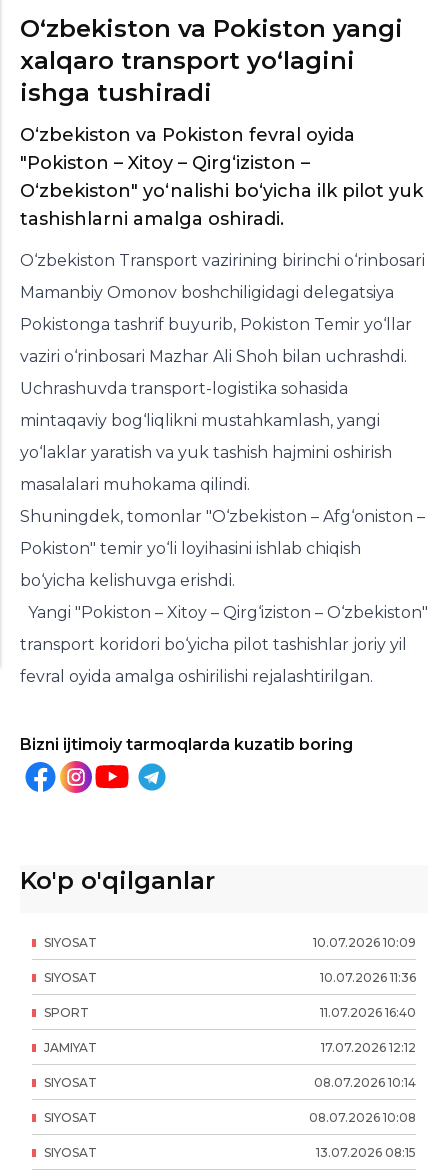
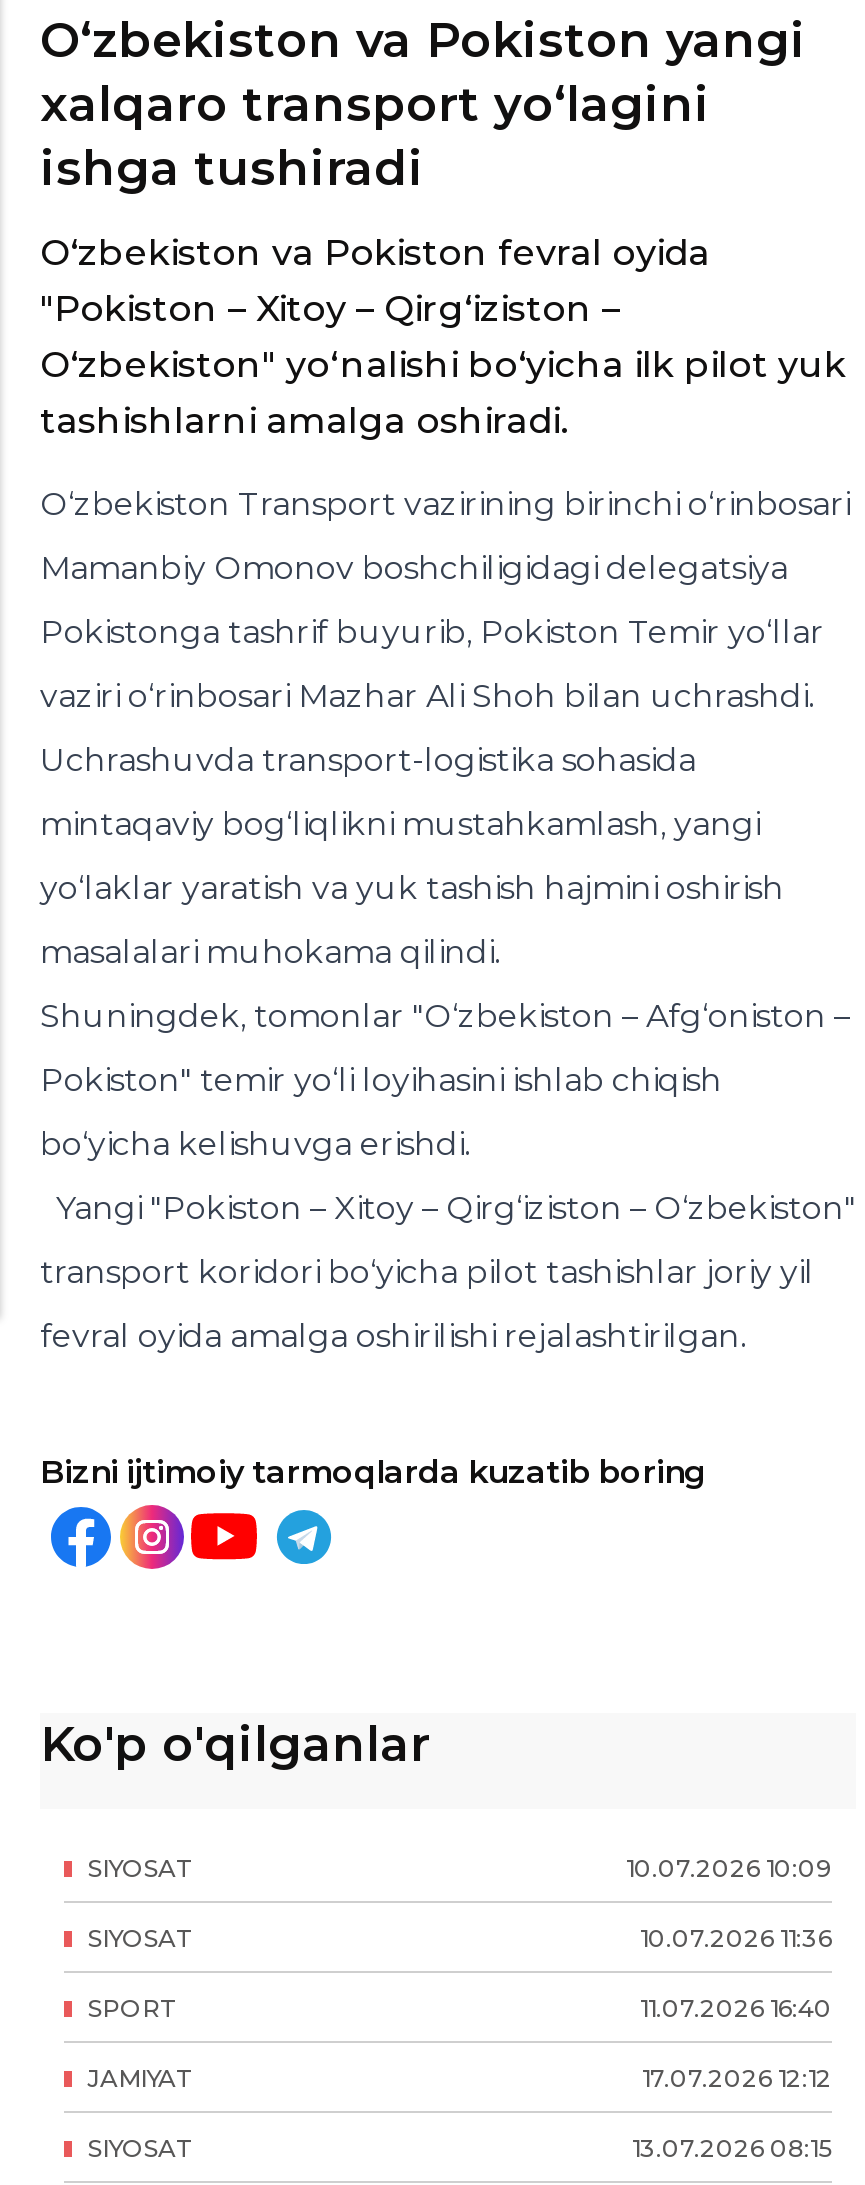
- 08.07.2026 10:14
- SIYOSAT
- 08.07.2026 10:08
- SIYOSAT
